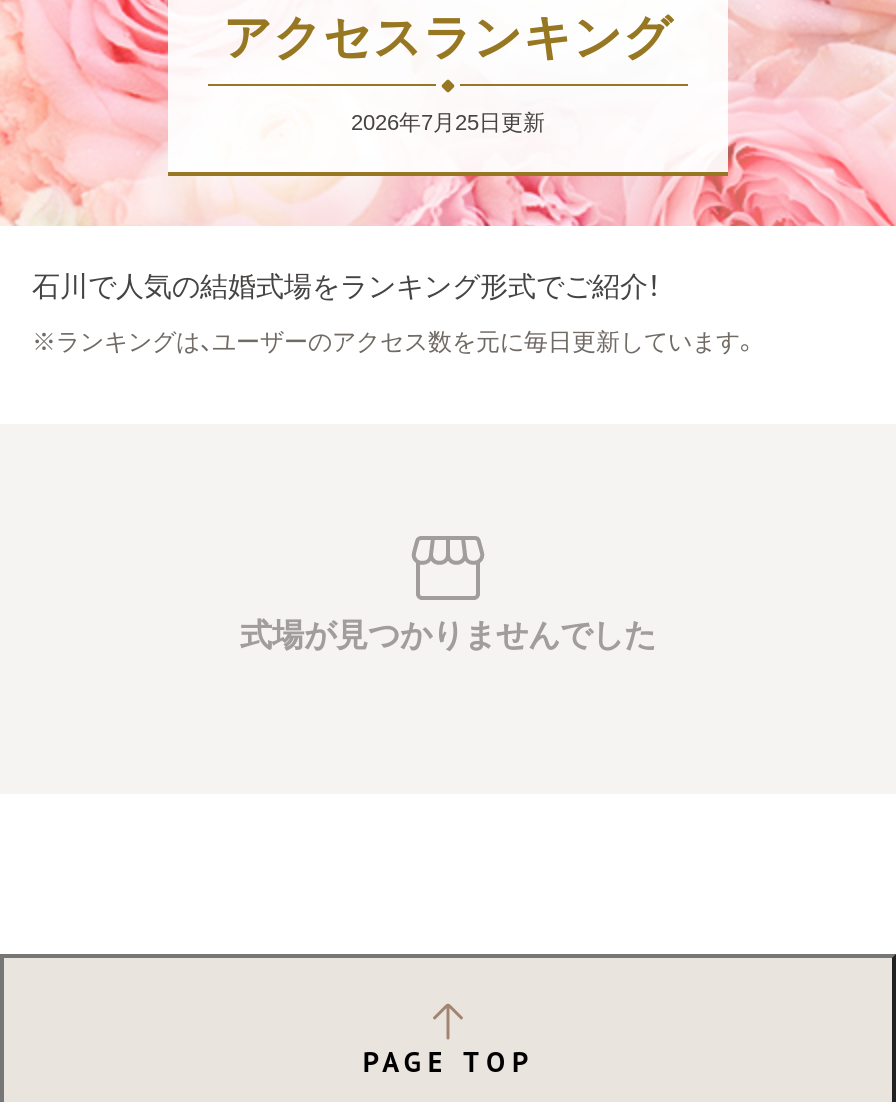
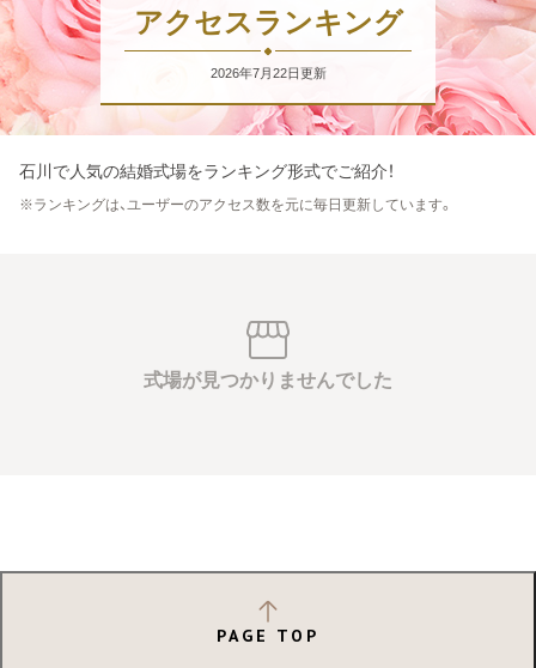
- 2026年7月25日更新
+ 2026年7月22日更新
